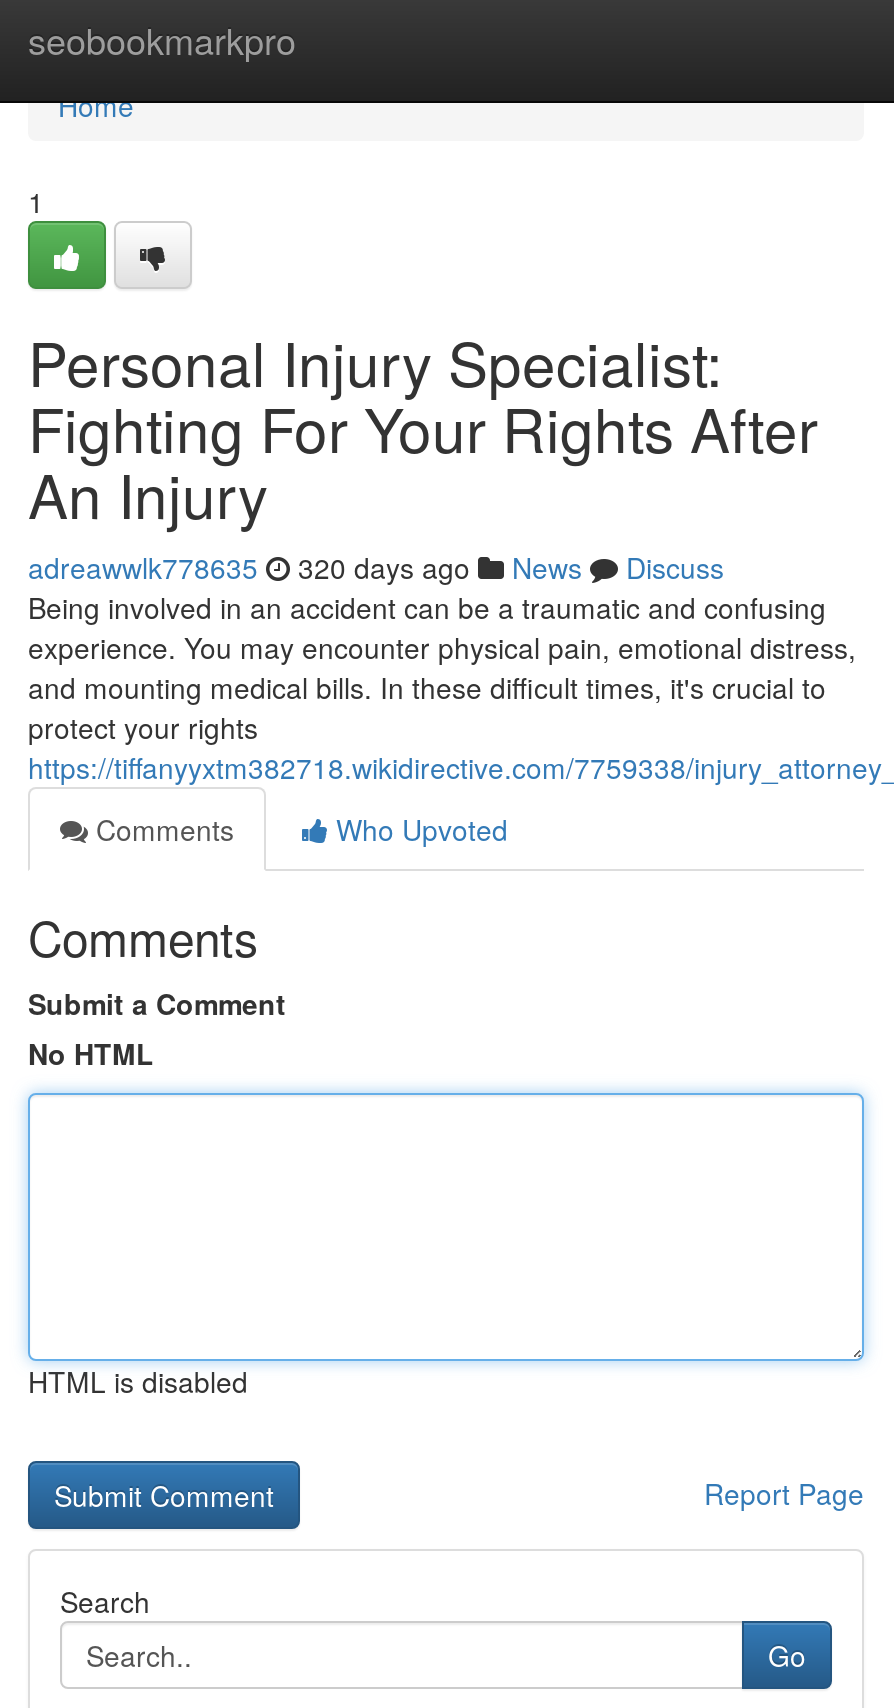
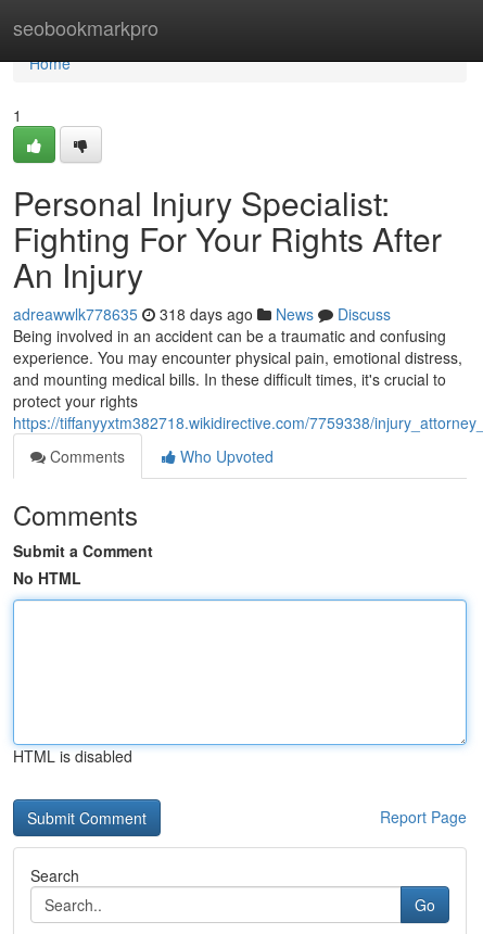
- adreawwlk778635 320 days ago News Discuss
+ adreawwlk778635 318 days ago News Discuss
